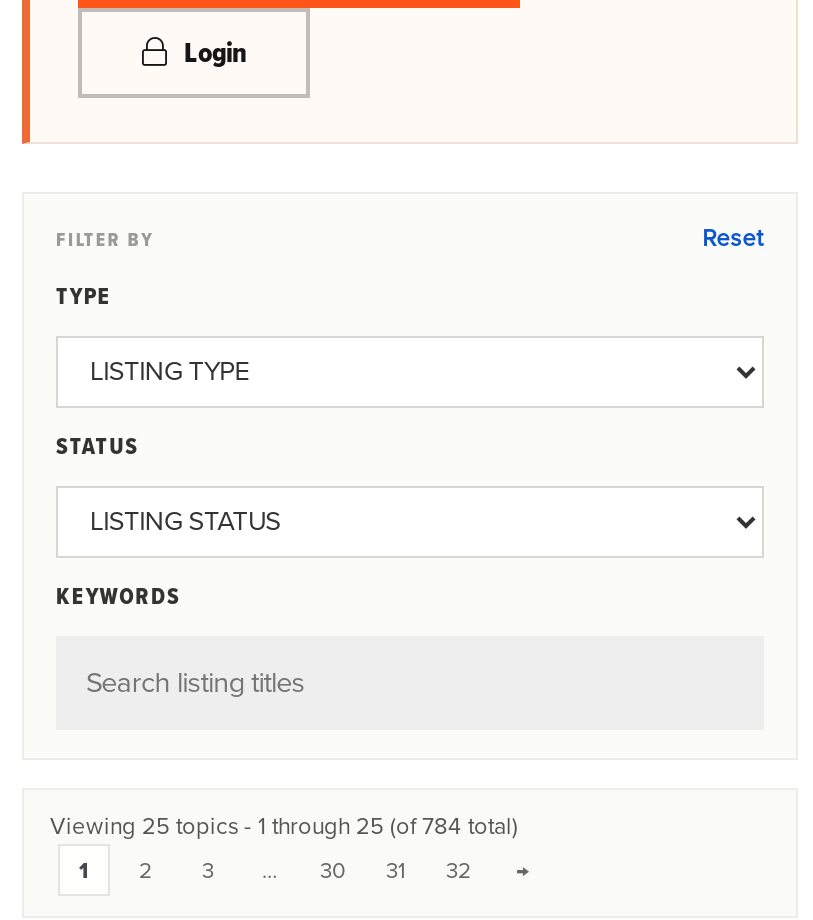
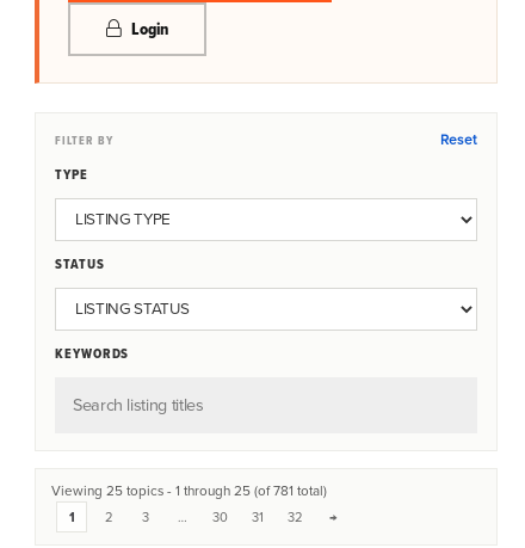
- Viewing 25 topics - 1 through 25 (of 784 total)
+ Viewing 25 topics - 1 through 25 (of 781 total)
